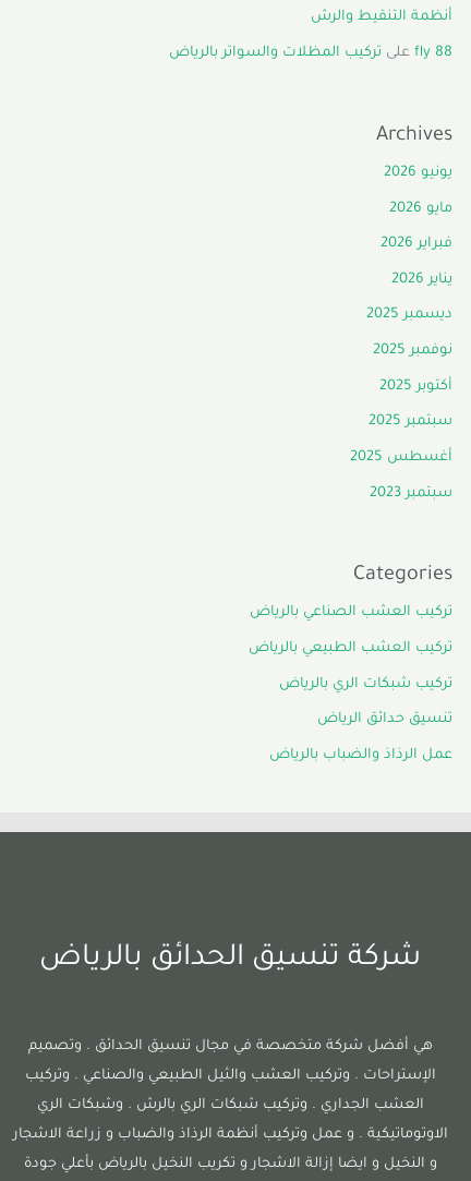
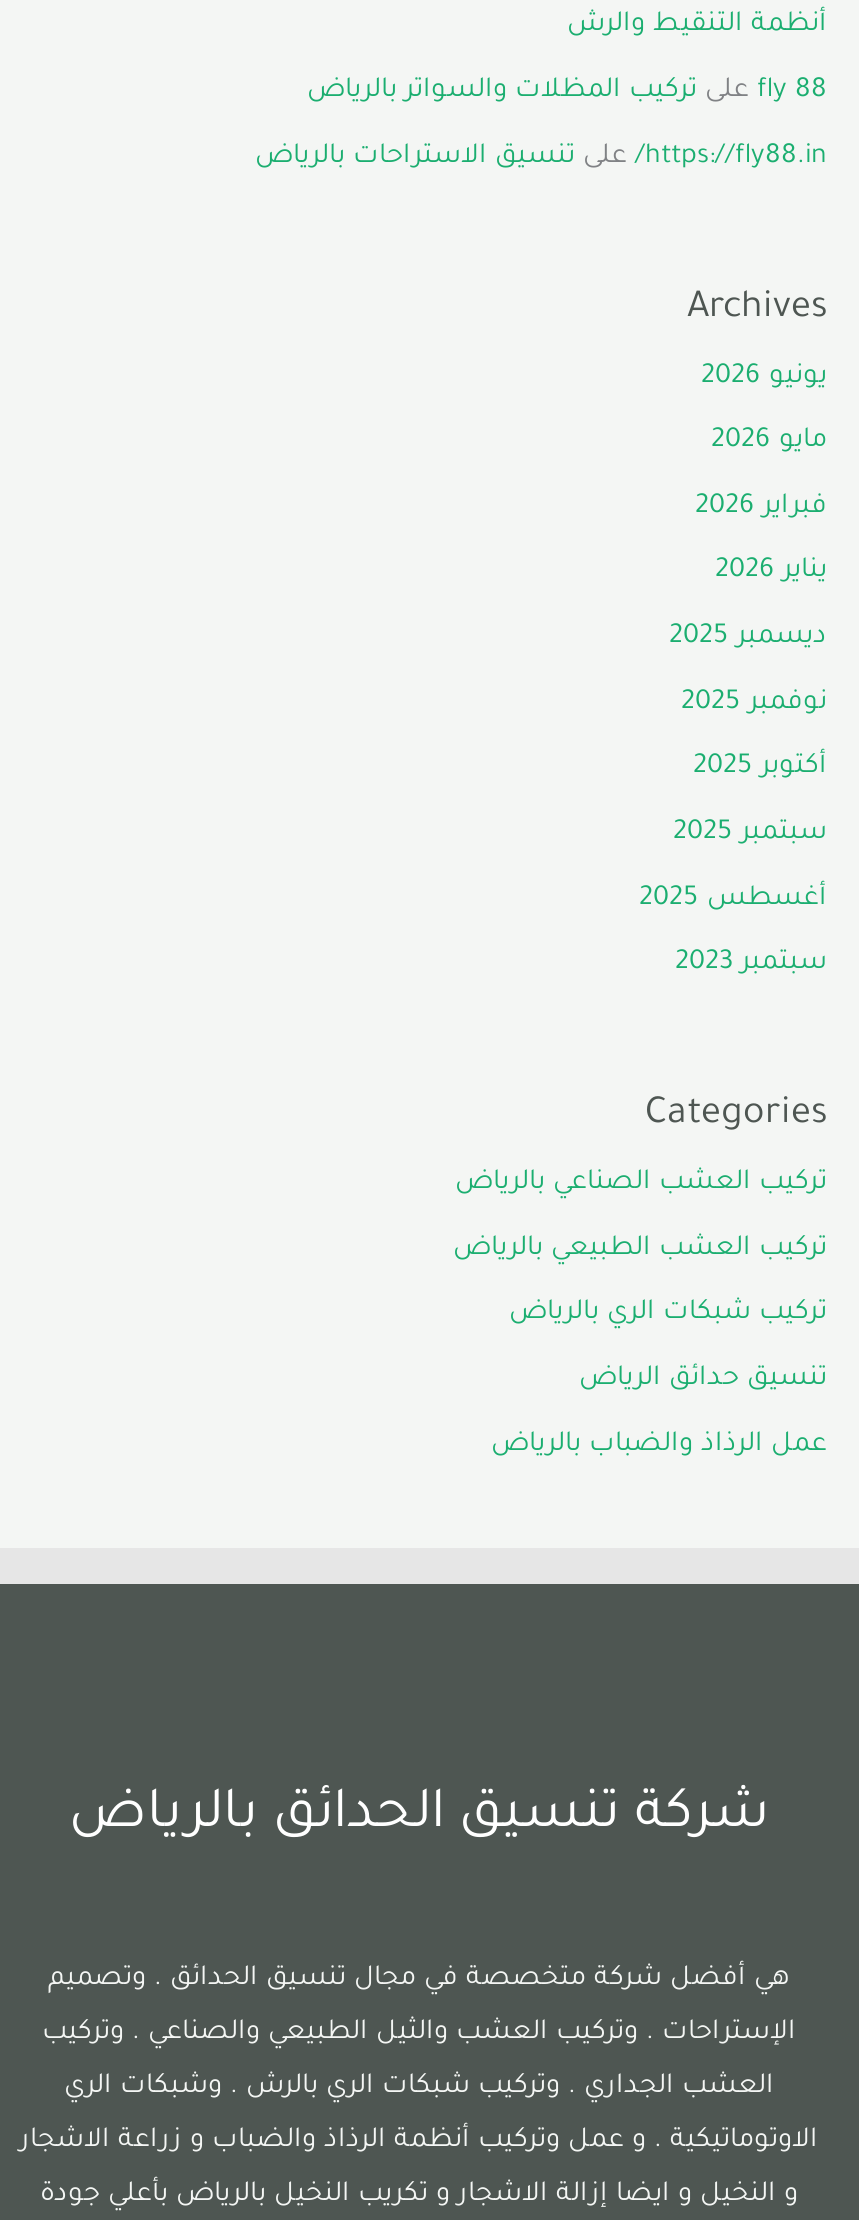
+ https://fly88.in/ على تنسيق الاستراحات بالرياض
